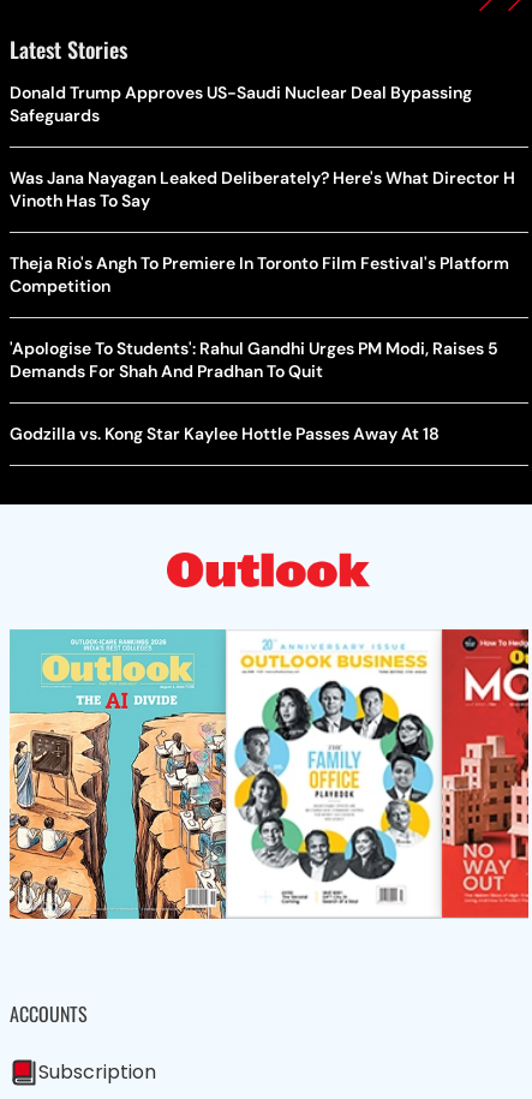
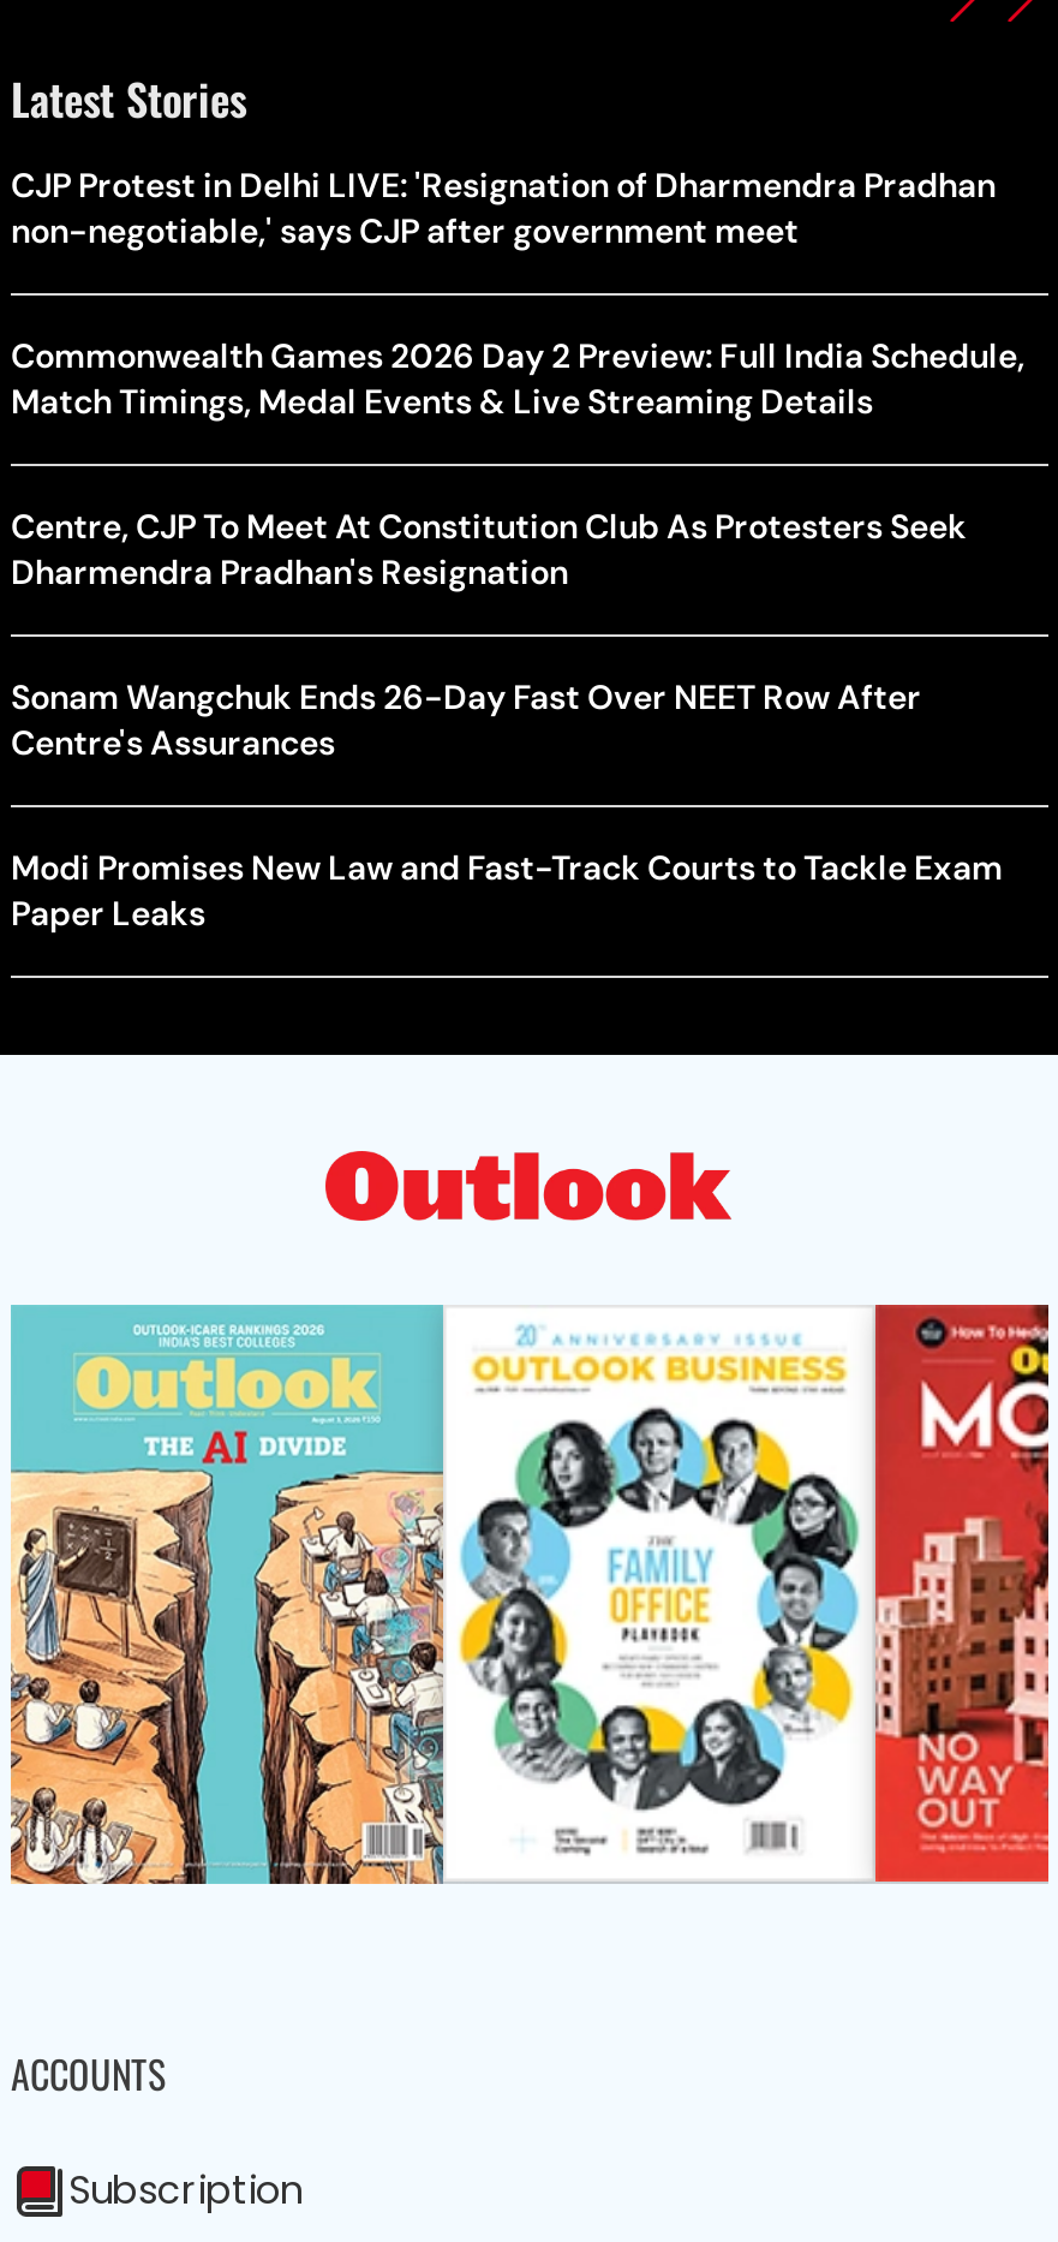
- Donald Trump Approves US-Saudi Nuclear Deal Bypassing
- Safeguards
+ CJP Protest in Delhi LIVE: 'Resignation of Dharmendra Pradhan
+ non-negotiable,' says CJP after government meet

- Was Jana Nayagan Leaked Deliberately? Here's What Director H
- Vinoth Has To Say
+ Commonwealth Games 2026 Day 2 Preview: Full India Schedule,
+ Match Timings, Medal Events & Live Streaming Details

- Theja Rio's Angh To Premiere In Toronto Film Festival's Platform
- Competition
+ Centre, CJP To Meet At Constitution Club As Protesters Seek
+ Dharmendra Pradhan's Resignation

- 'Apologise To Students': Rahul Gandhi Urges PM Modi, Raises 5
- Demands For Shah And Pradhan To Quit
+ Sonam Wangchuk Ends 26-Day Fast Over NEET Row After
+ Centre's Assurances

- Godzilla vs. Kong Star Kaylee Hottle Passes Away At 18
+ Modi Promises New Law and Fast-Track Courts to Tackle Exam
+ Paper Leaks
